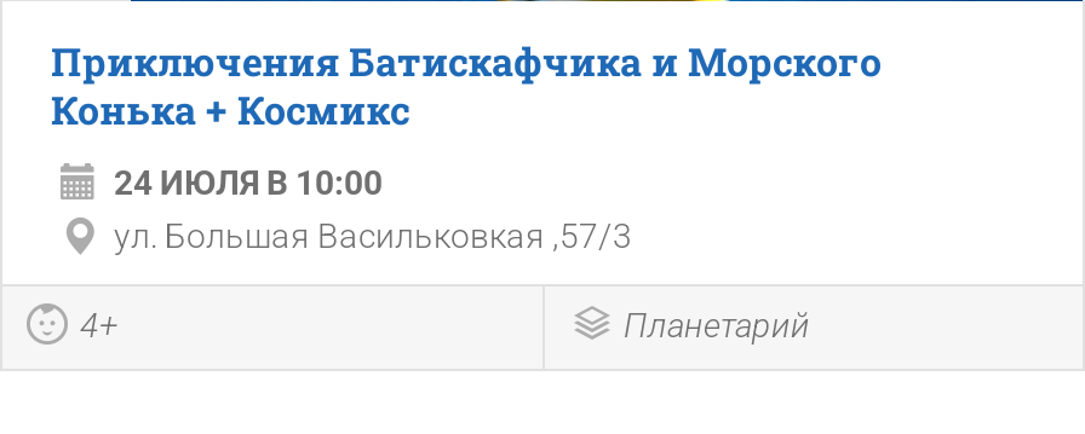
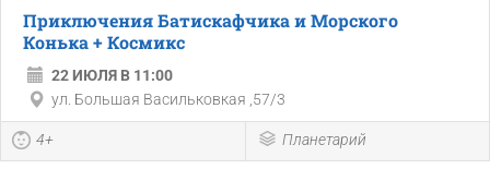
- 24 ИЮЛЯ В 10:00
+ 22 ИЮЛЯ В 11:00
